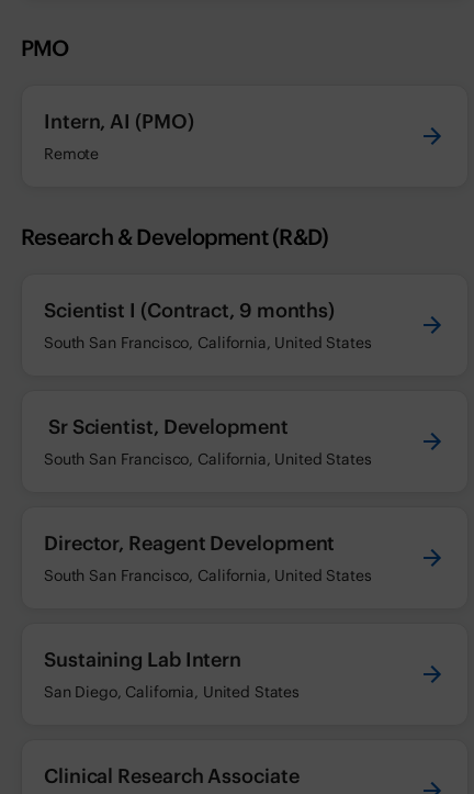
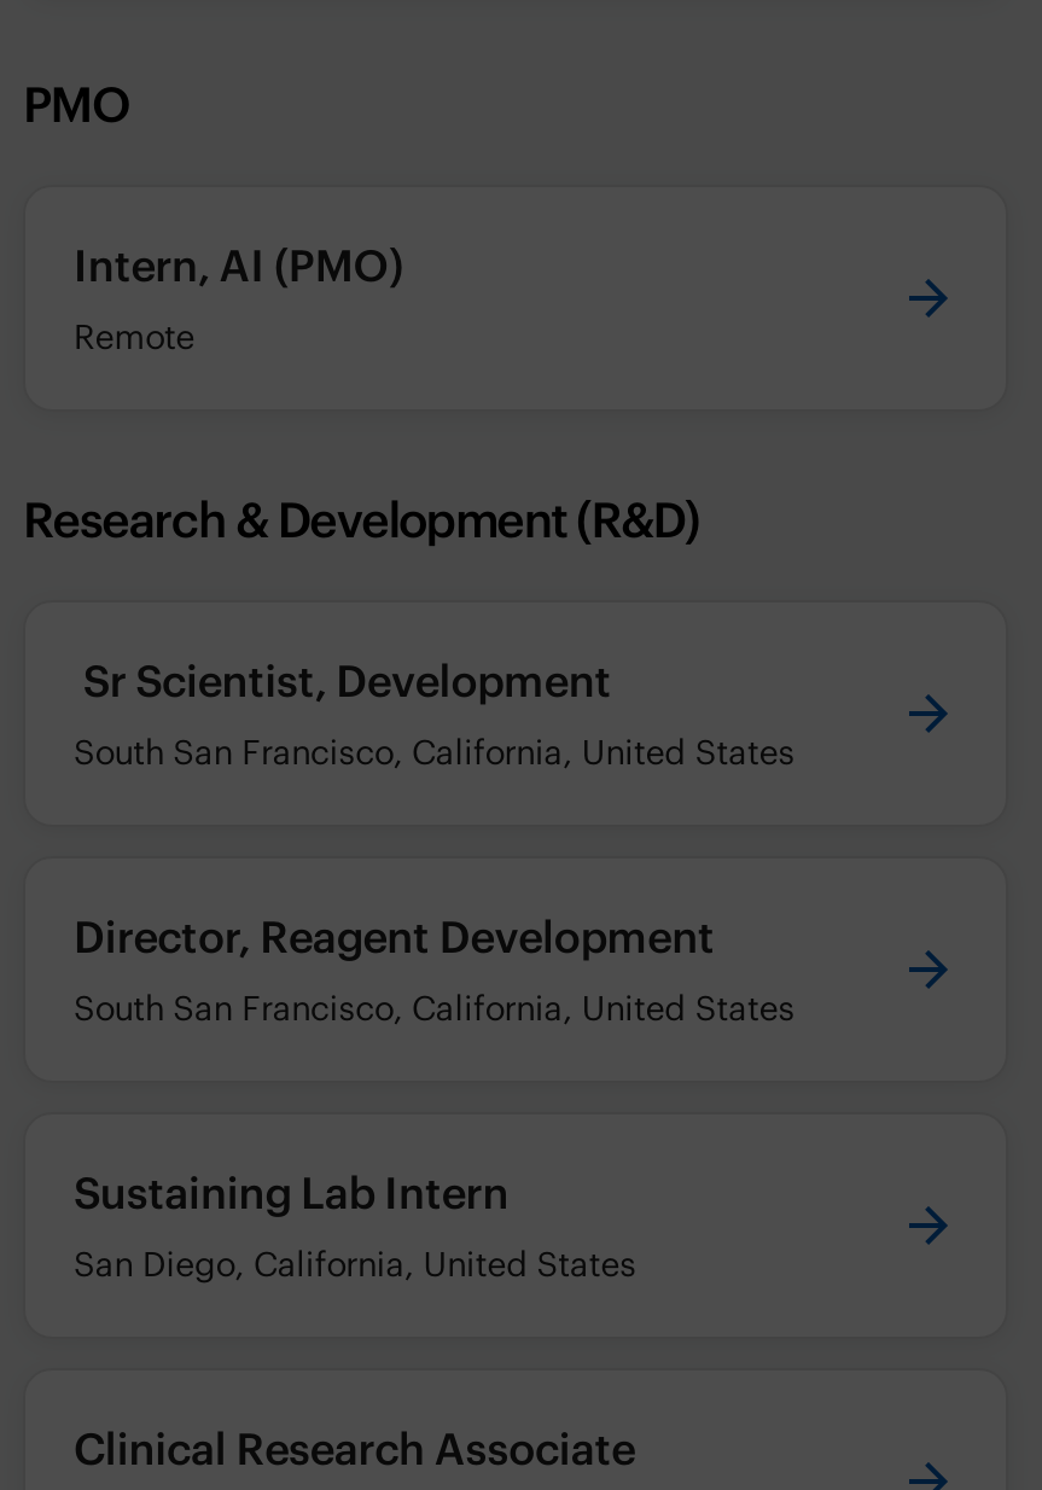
- Scientist I (Contract, 9 months)
- South San Francisco, California, United States
